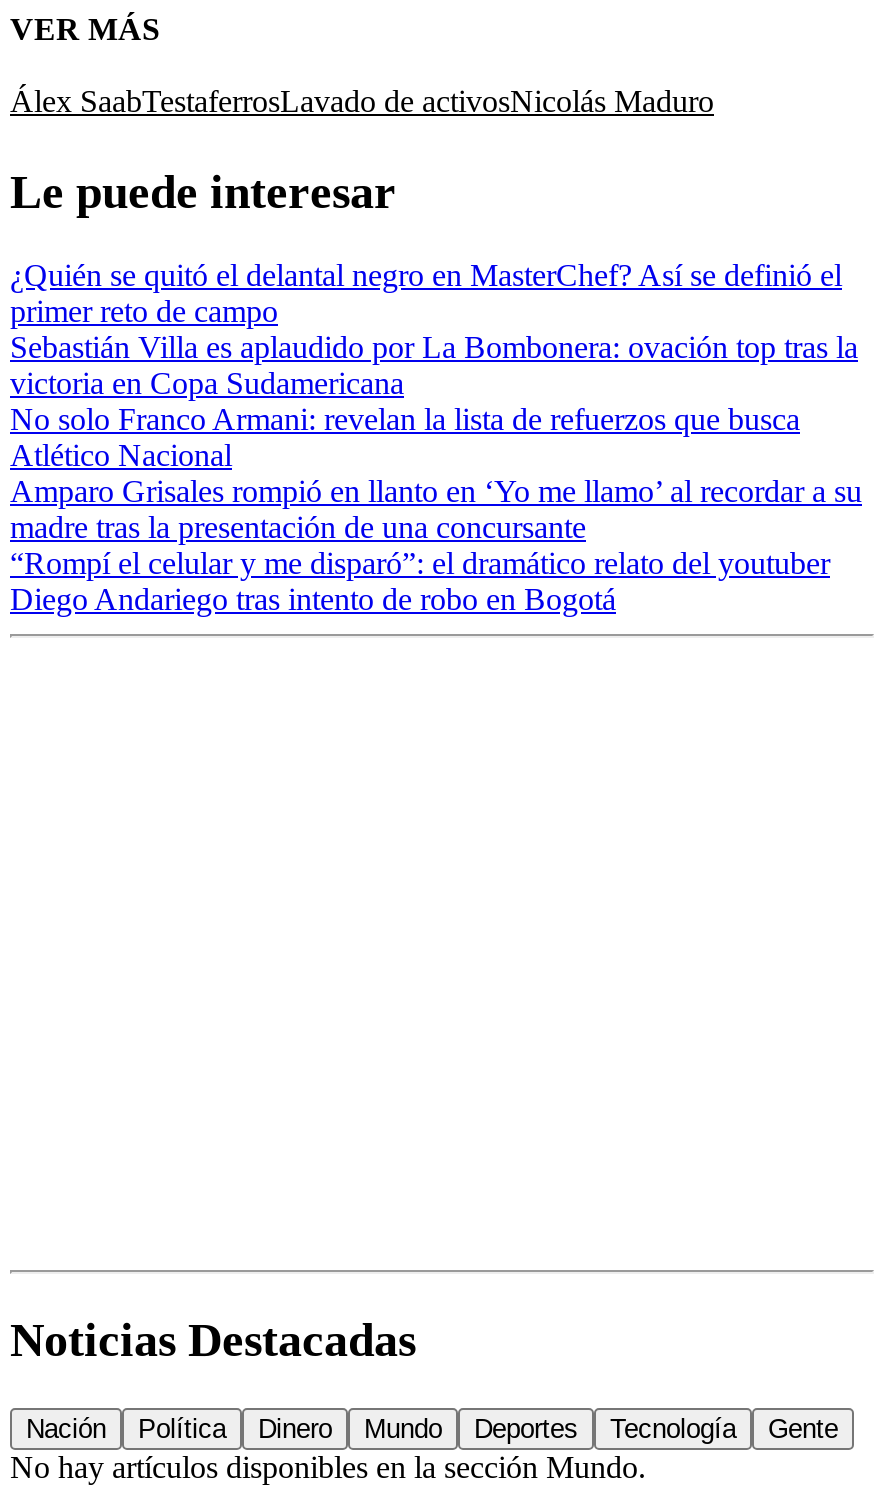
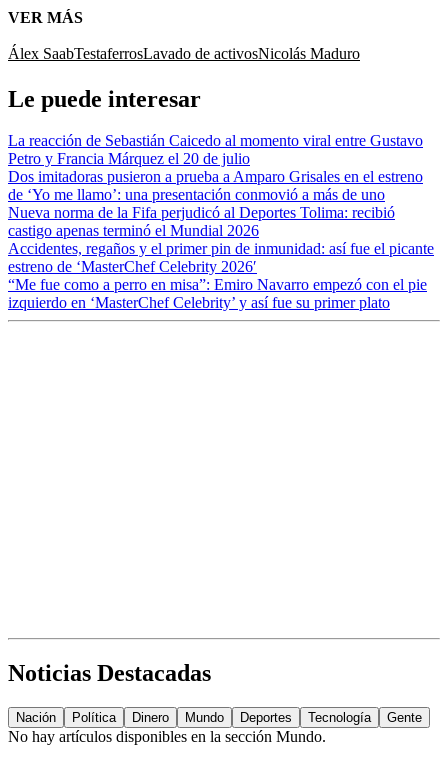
- ¿Quién se quitó el delantal negro en MasterChef? Así se definió el
- primer reto de campo
- Sebastián Villa es aplaudido por La Bombonera: ovación top tras la
- victoria en Copa Sudamericana
- No solo Franco Armani: revelan la lista de refuerzos que busca
- Atlético Nacional
- Amparo Grisales rompió en llanto en ‘Yo me llamo’ al recordar a su
- madre tras la presentación de una concursante
- “Rompí el celular y me disparó”: el dramático relato del youtuber
- Diego Andariego tras intento de robo en Bogotá
+ La reacción de Sebastián Caicedo al momento viral entre Gustavo
+ Petro y Francia Márquez el 20 de julio
+ Dos imitadoras pusieron a prueba a Amparo Grisales en el estreno
+ de ‘Yo me llamo’: una presentación conmovió a más de uno
+ Nueva norma de la Fifa perjudicó al Deportes Tolima: recibió
+ castigo apenas terminó el Mundial 2026
+ Accidentes, regaños y el primer pin de inmunidad: así fue el picante
+ estreno de ‘MasterChef Celebrity 2026′
+ “Me fue como a perro en misa”: Emiro Navarro empezó con el pie
+ izquierdo en ‘MasterChef Celebrity’ y así fue su primer plato
